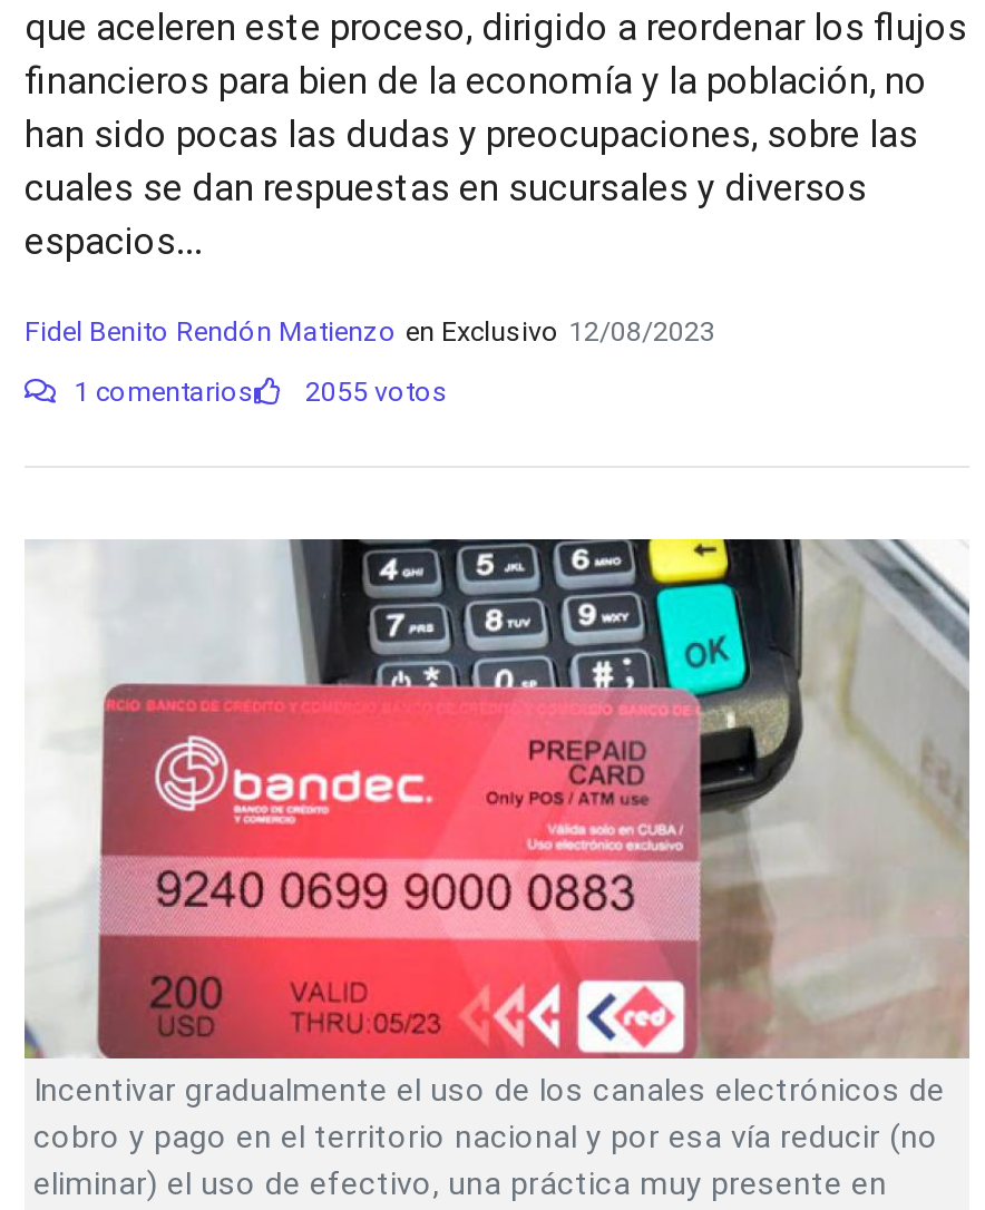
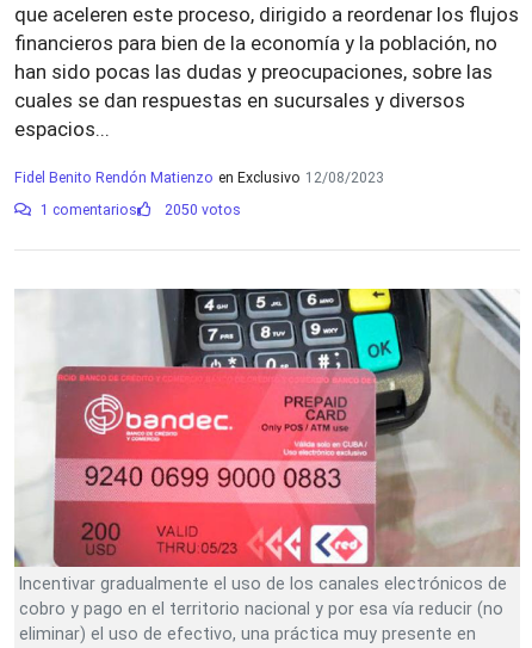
- 1 comentarios 2055 votos
+ 1 comentarios 2050 votos
